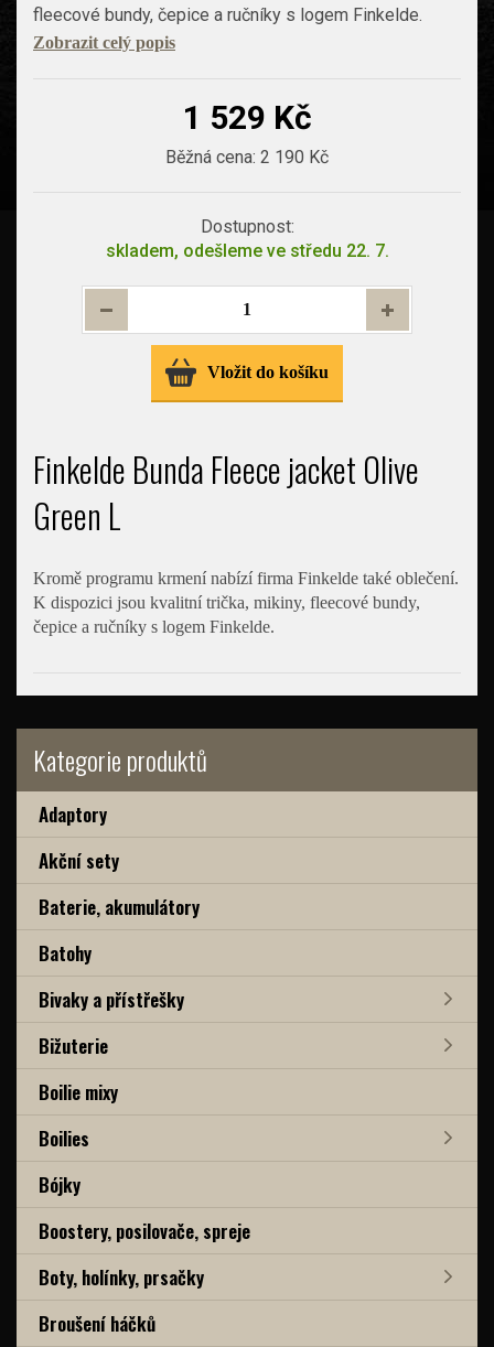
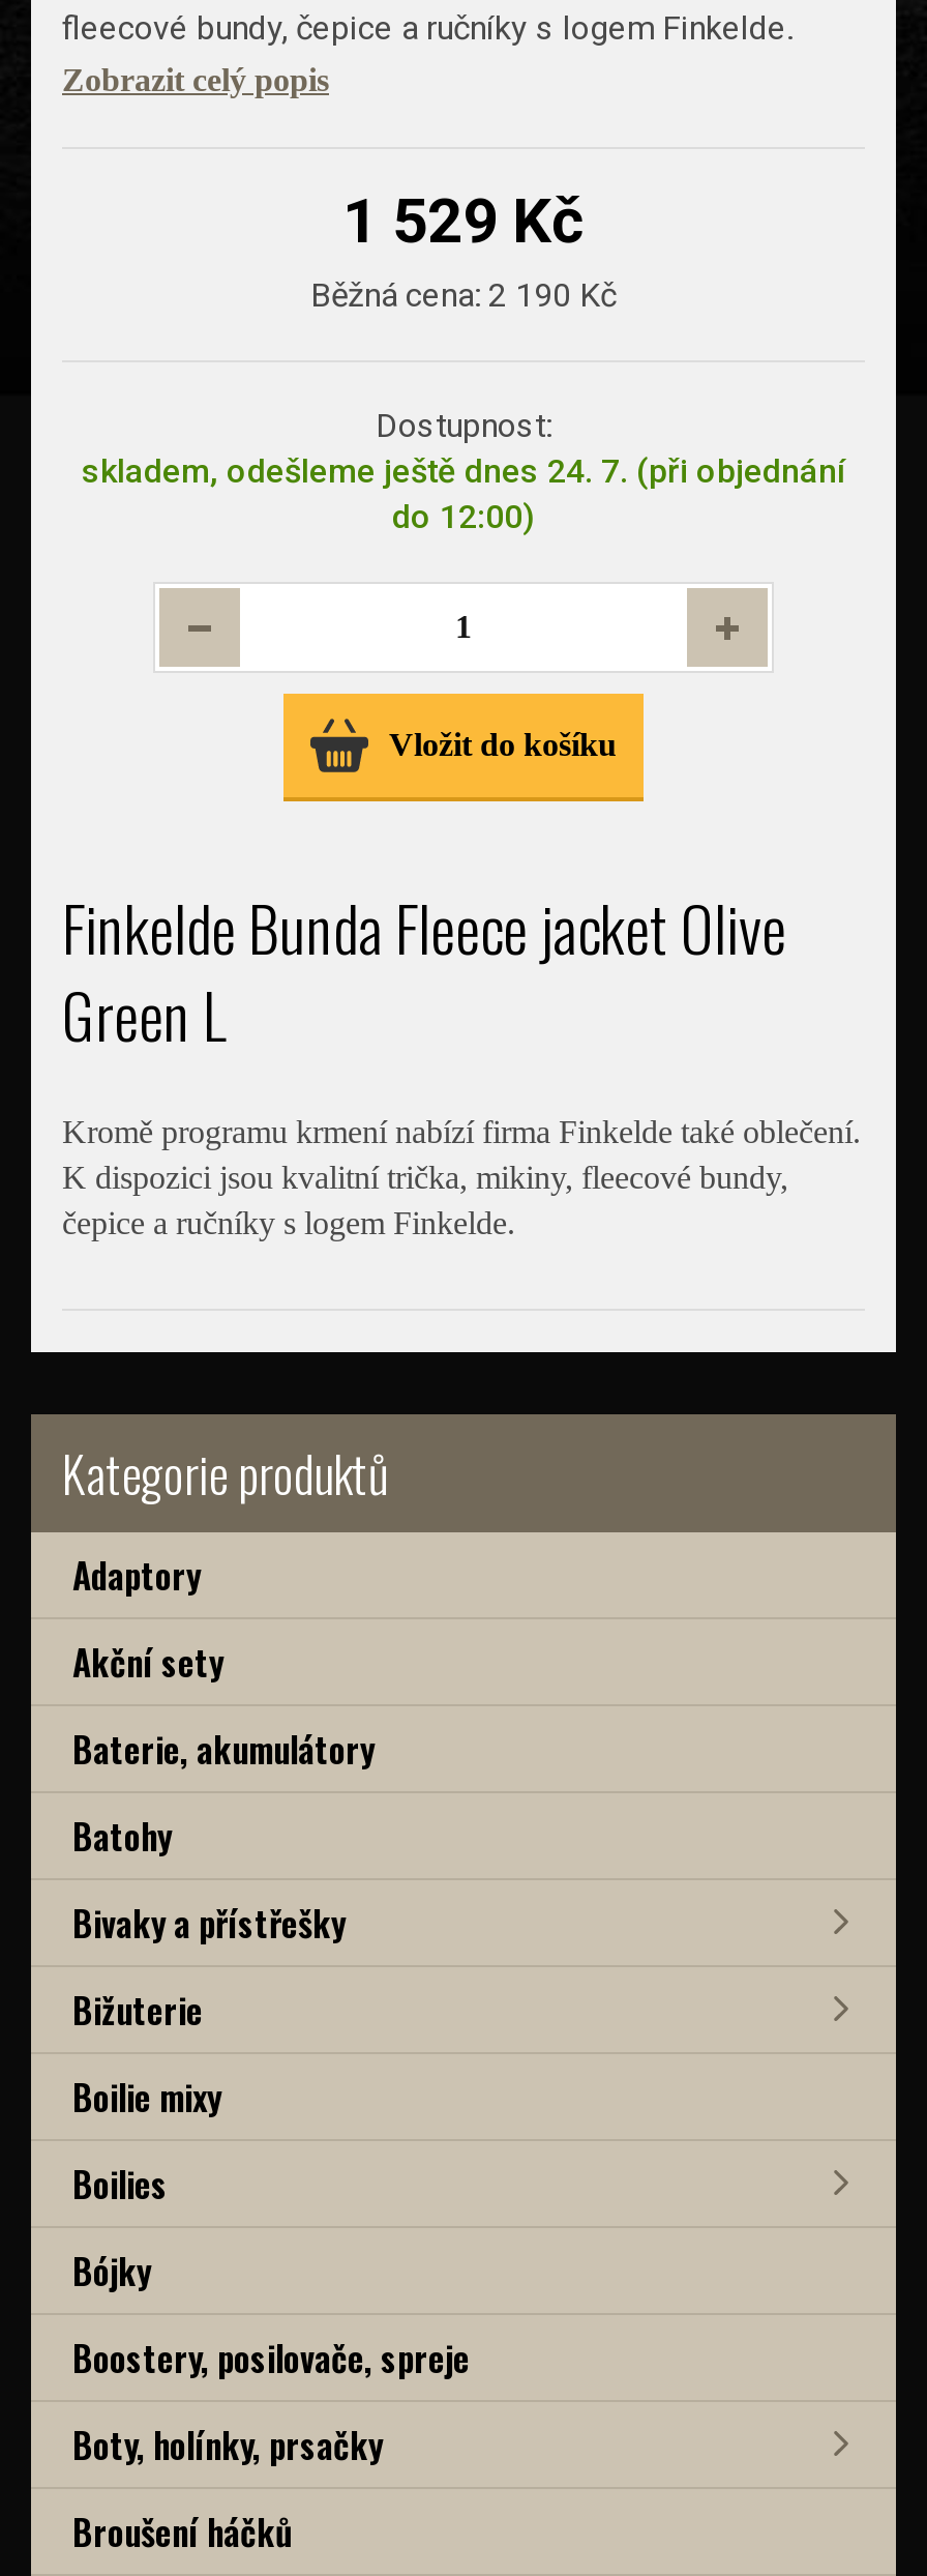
- skladem, odešleme ve středu 22. 7.
+ skladem, odešleme ještě dnes 24. 7. (při objednání
+ do 12:00)
